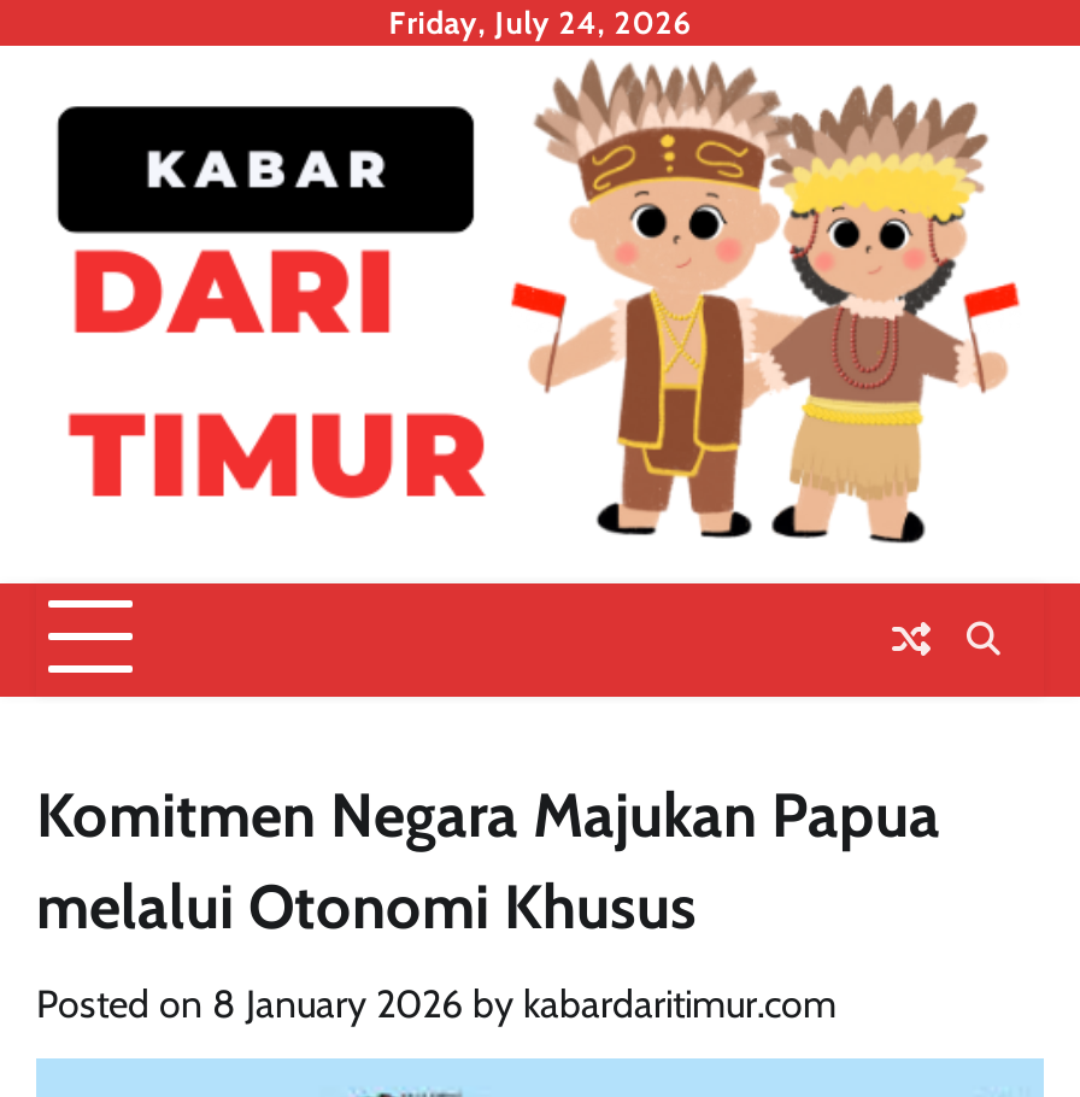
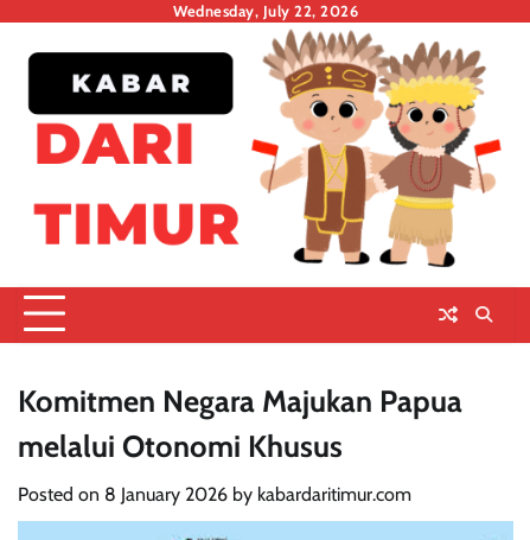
- Friday, July 24, 2026
+ Wednesday, July 22, 2026
